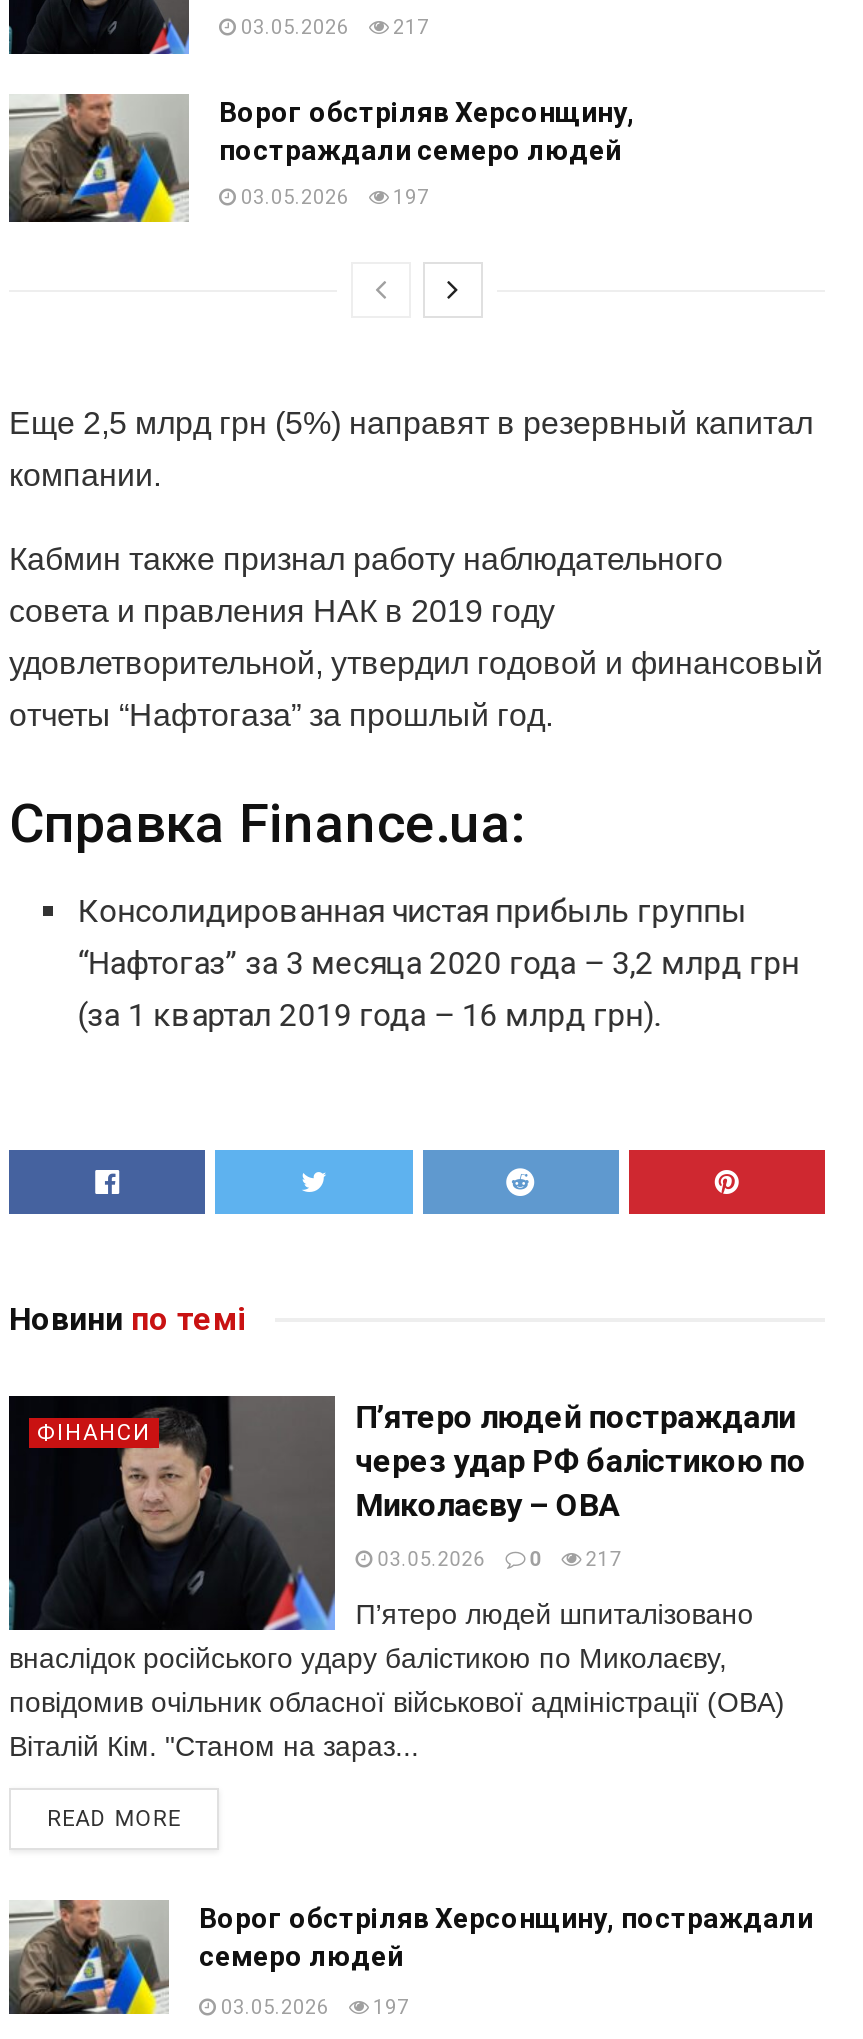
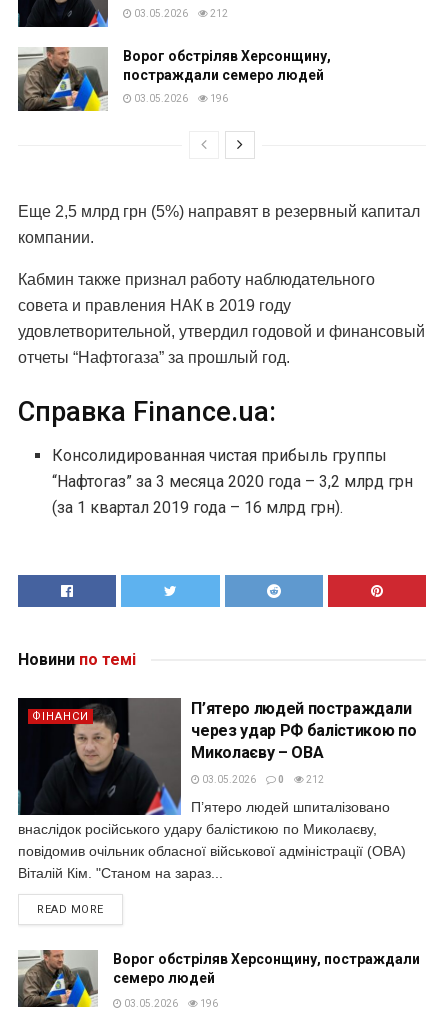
- 03.05.2026 217
+ 03.05.2026 212

- 03.05.2026 197
+ 03.05.2026 196

- 03.05.2026 0 217
+ 03.05.2026 0 212

- 03.05.2026 197
+ 03.05.2026 196
